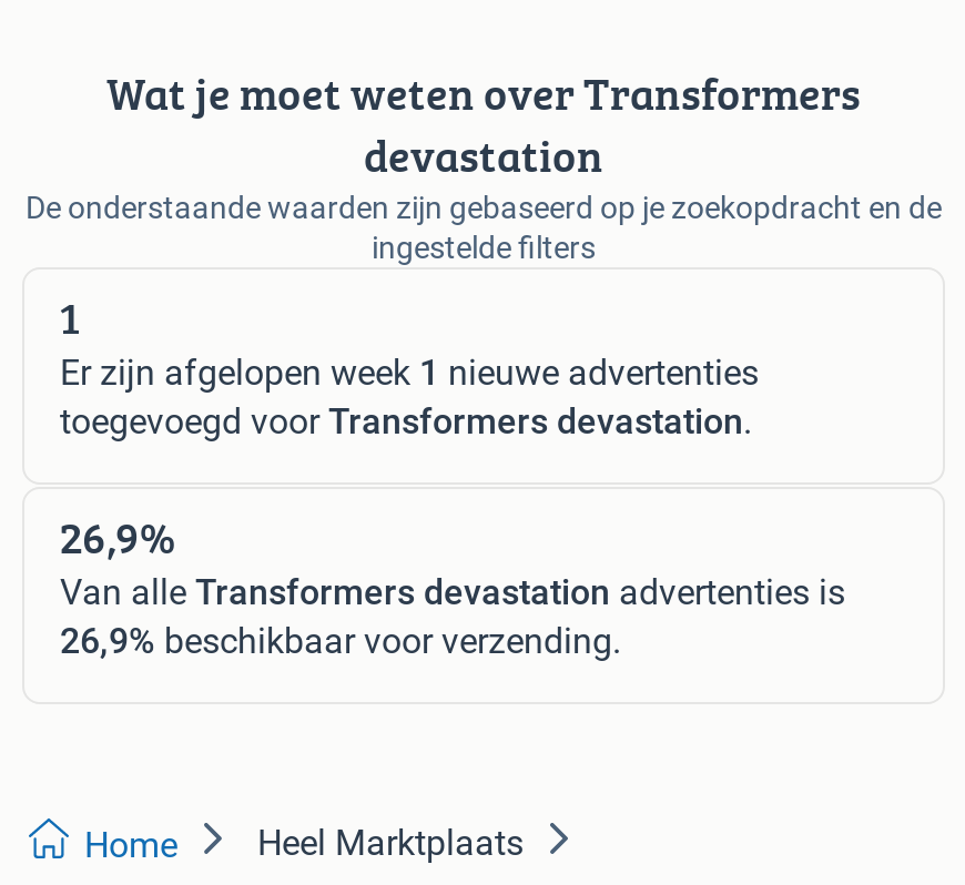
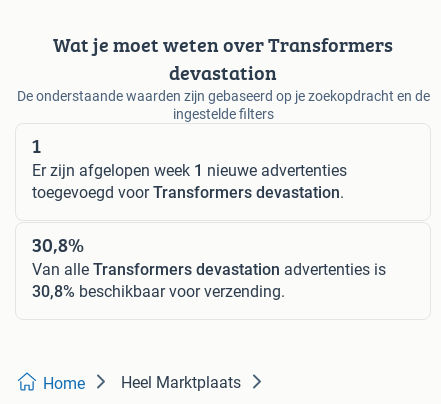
- 26,9%
+ 30,8%

- 26,9% beschikbaar voor verzending.
+ 30,8% beschikbaar voor verzending.
